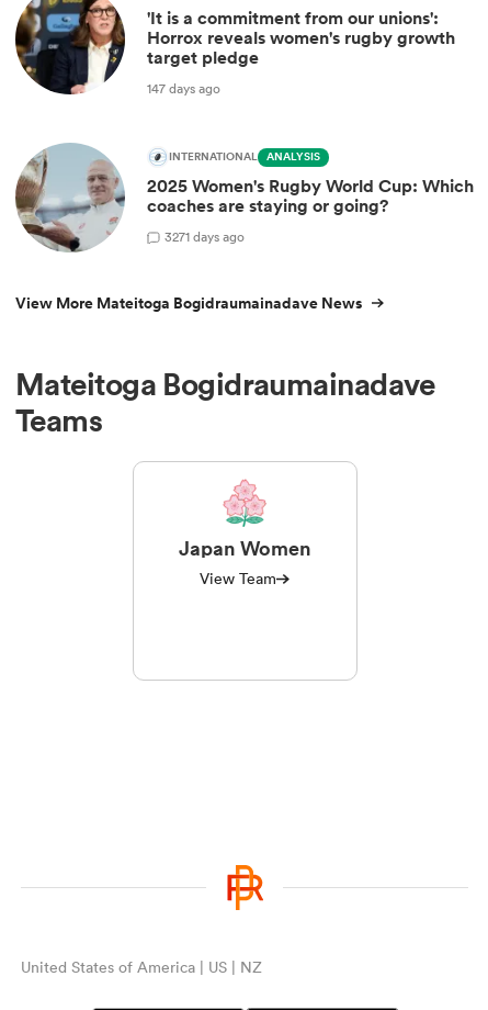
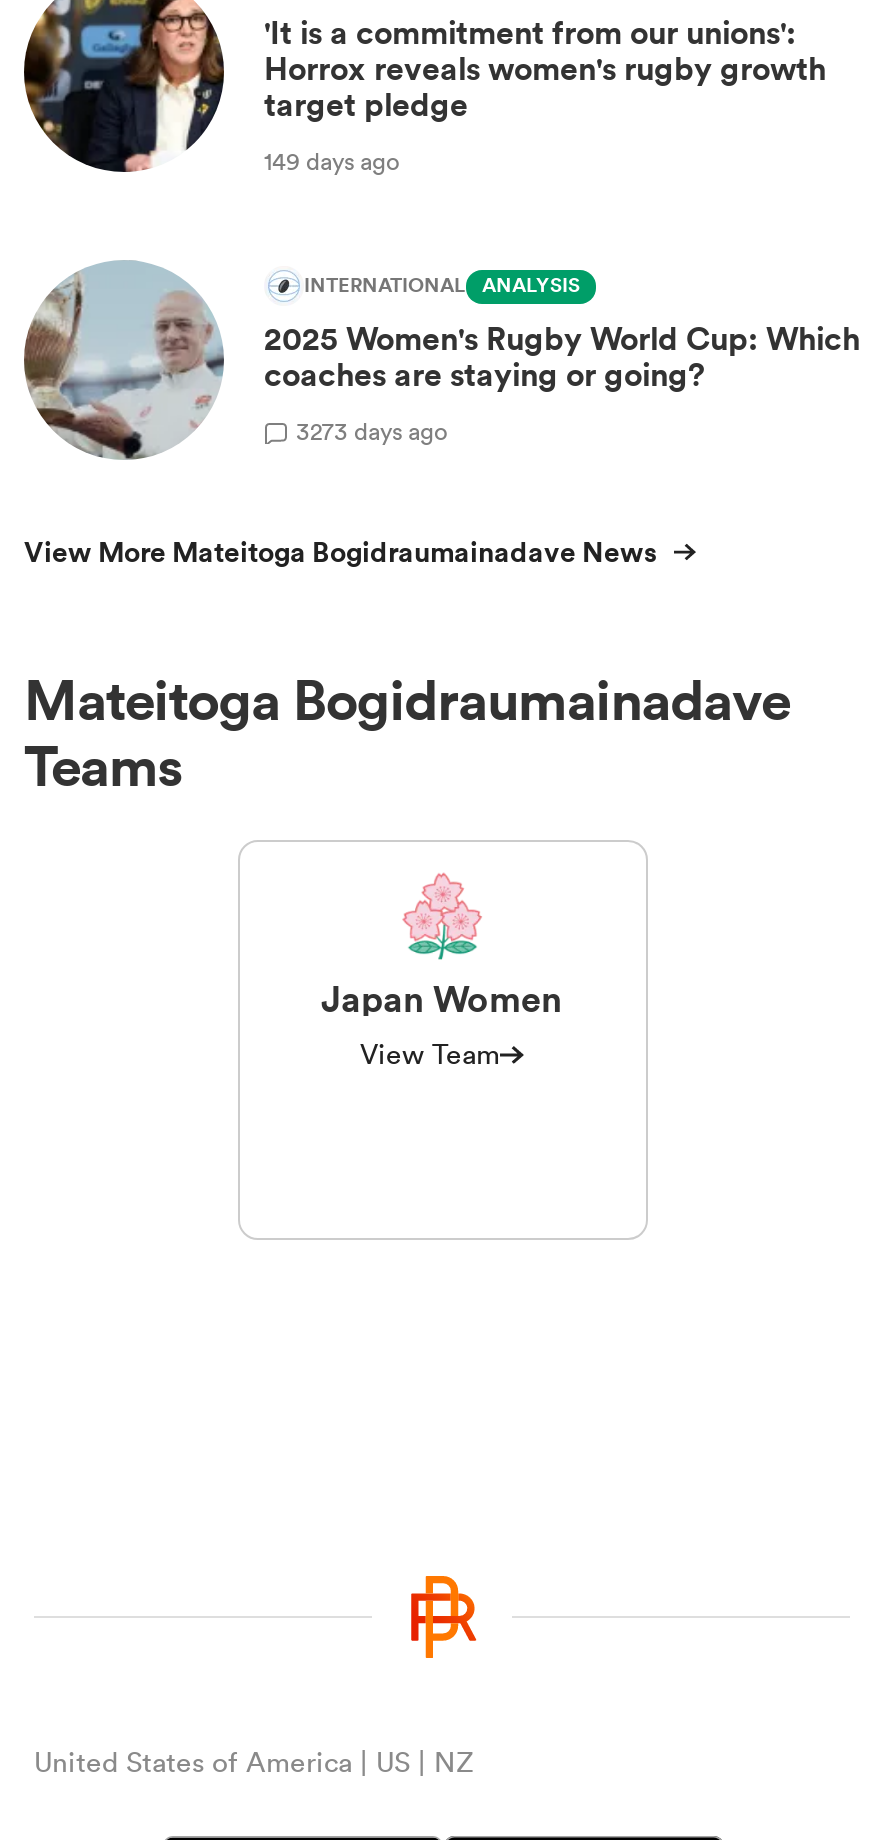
- 147 days ago
+ 149 days ago

- 3271 days ago
+ 3273 days ago
